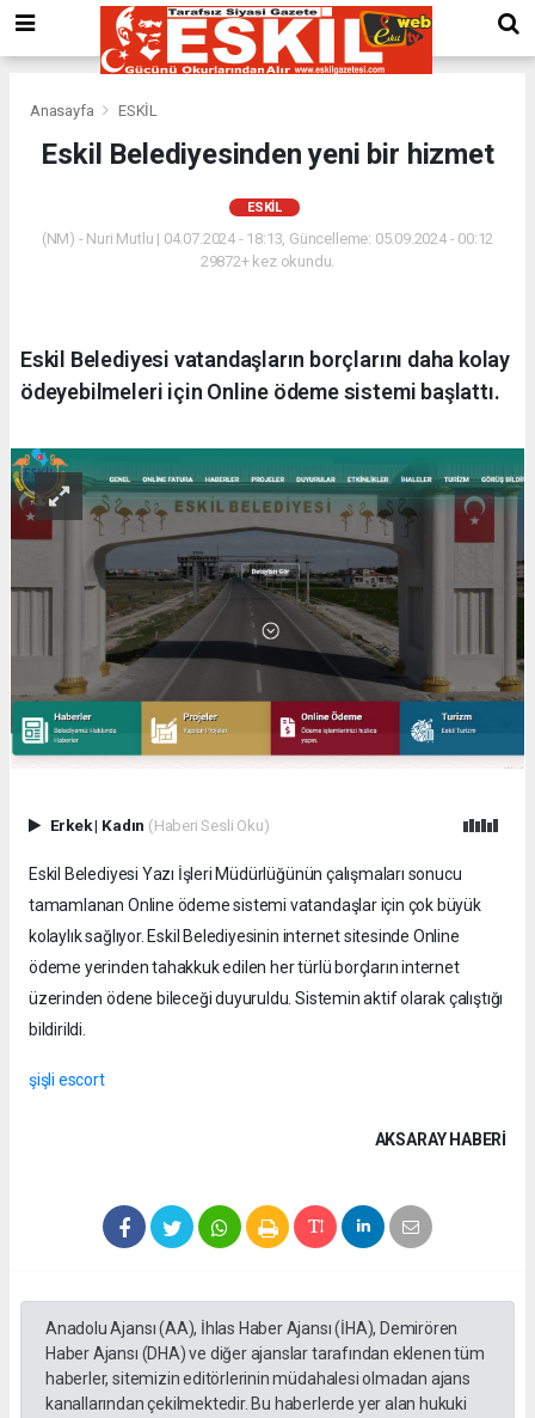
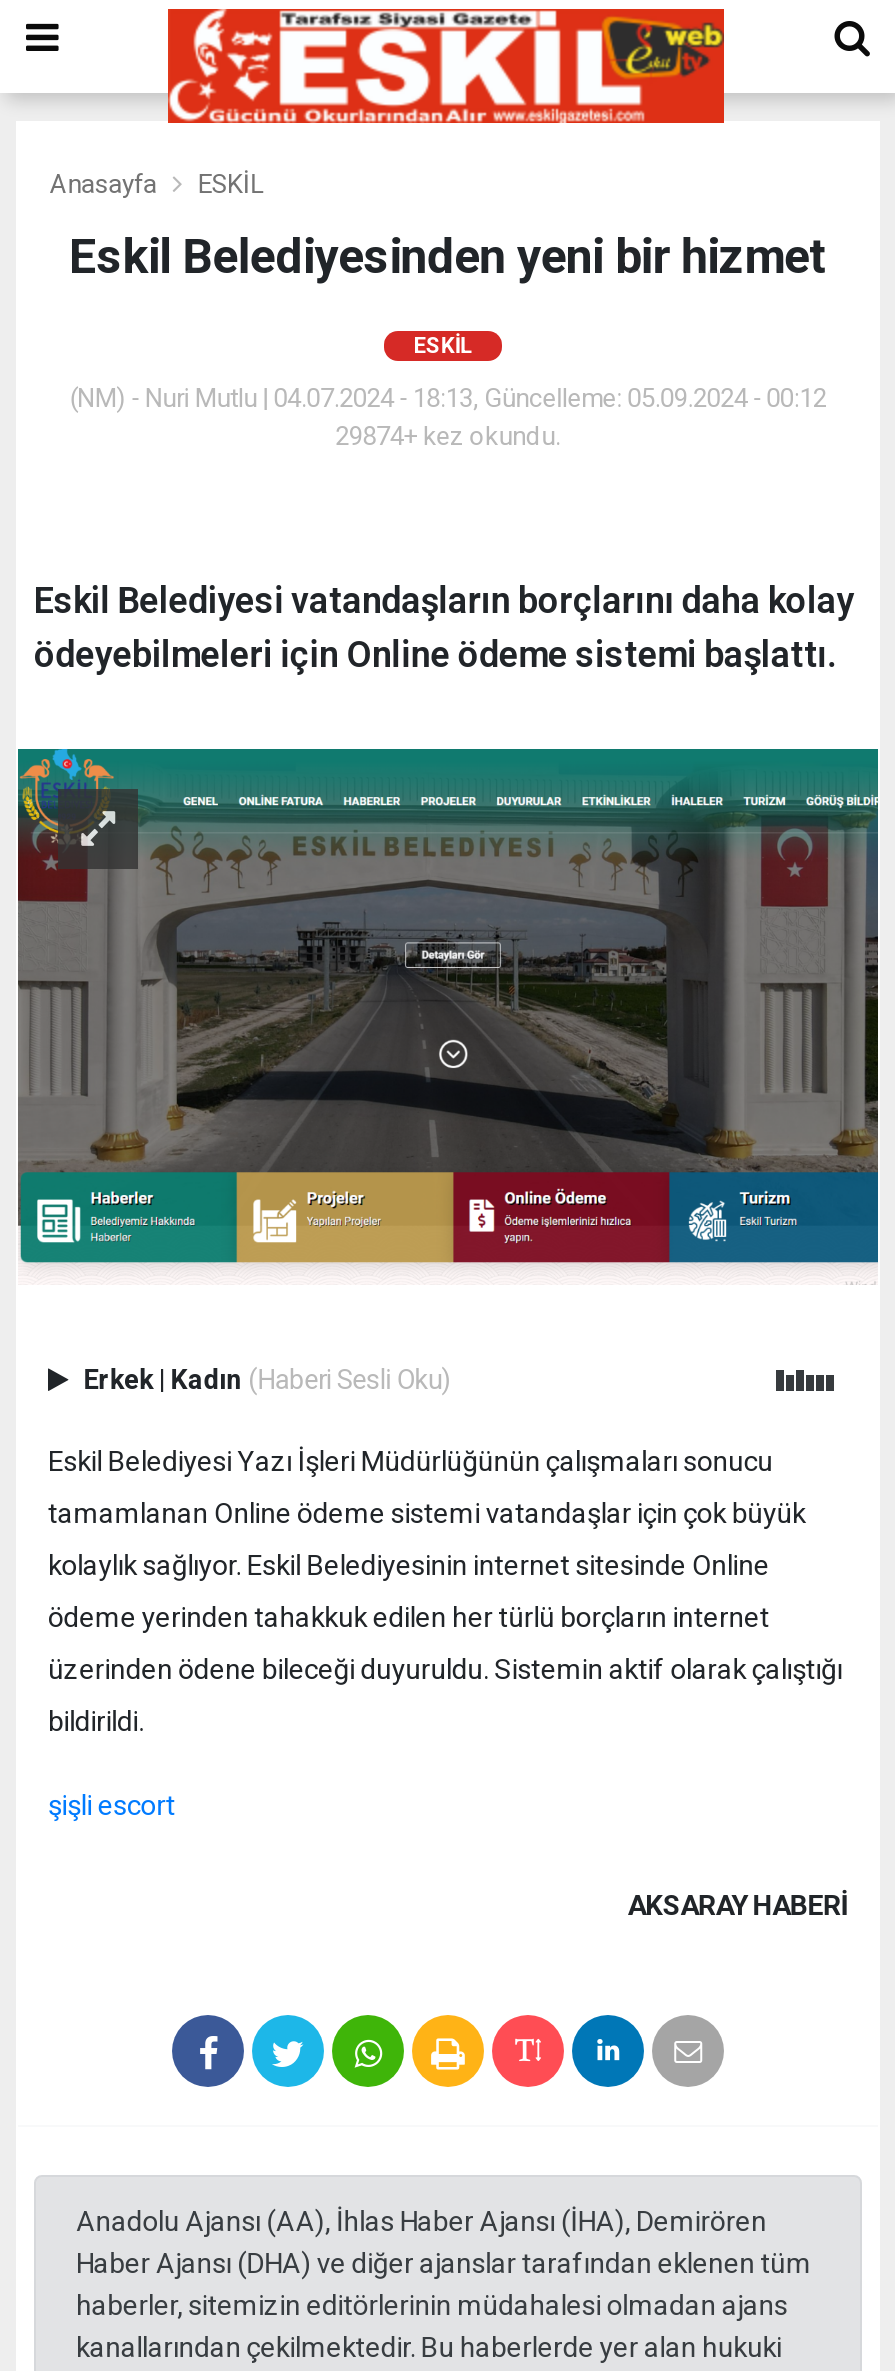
- 29872+ kez okundu.
+ 29874+ kez okundu.
